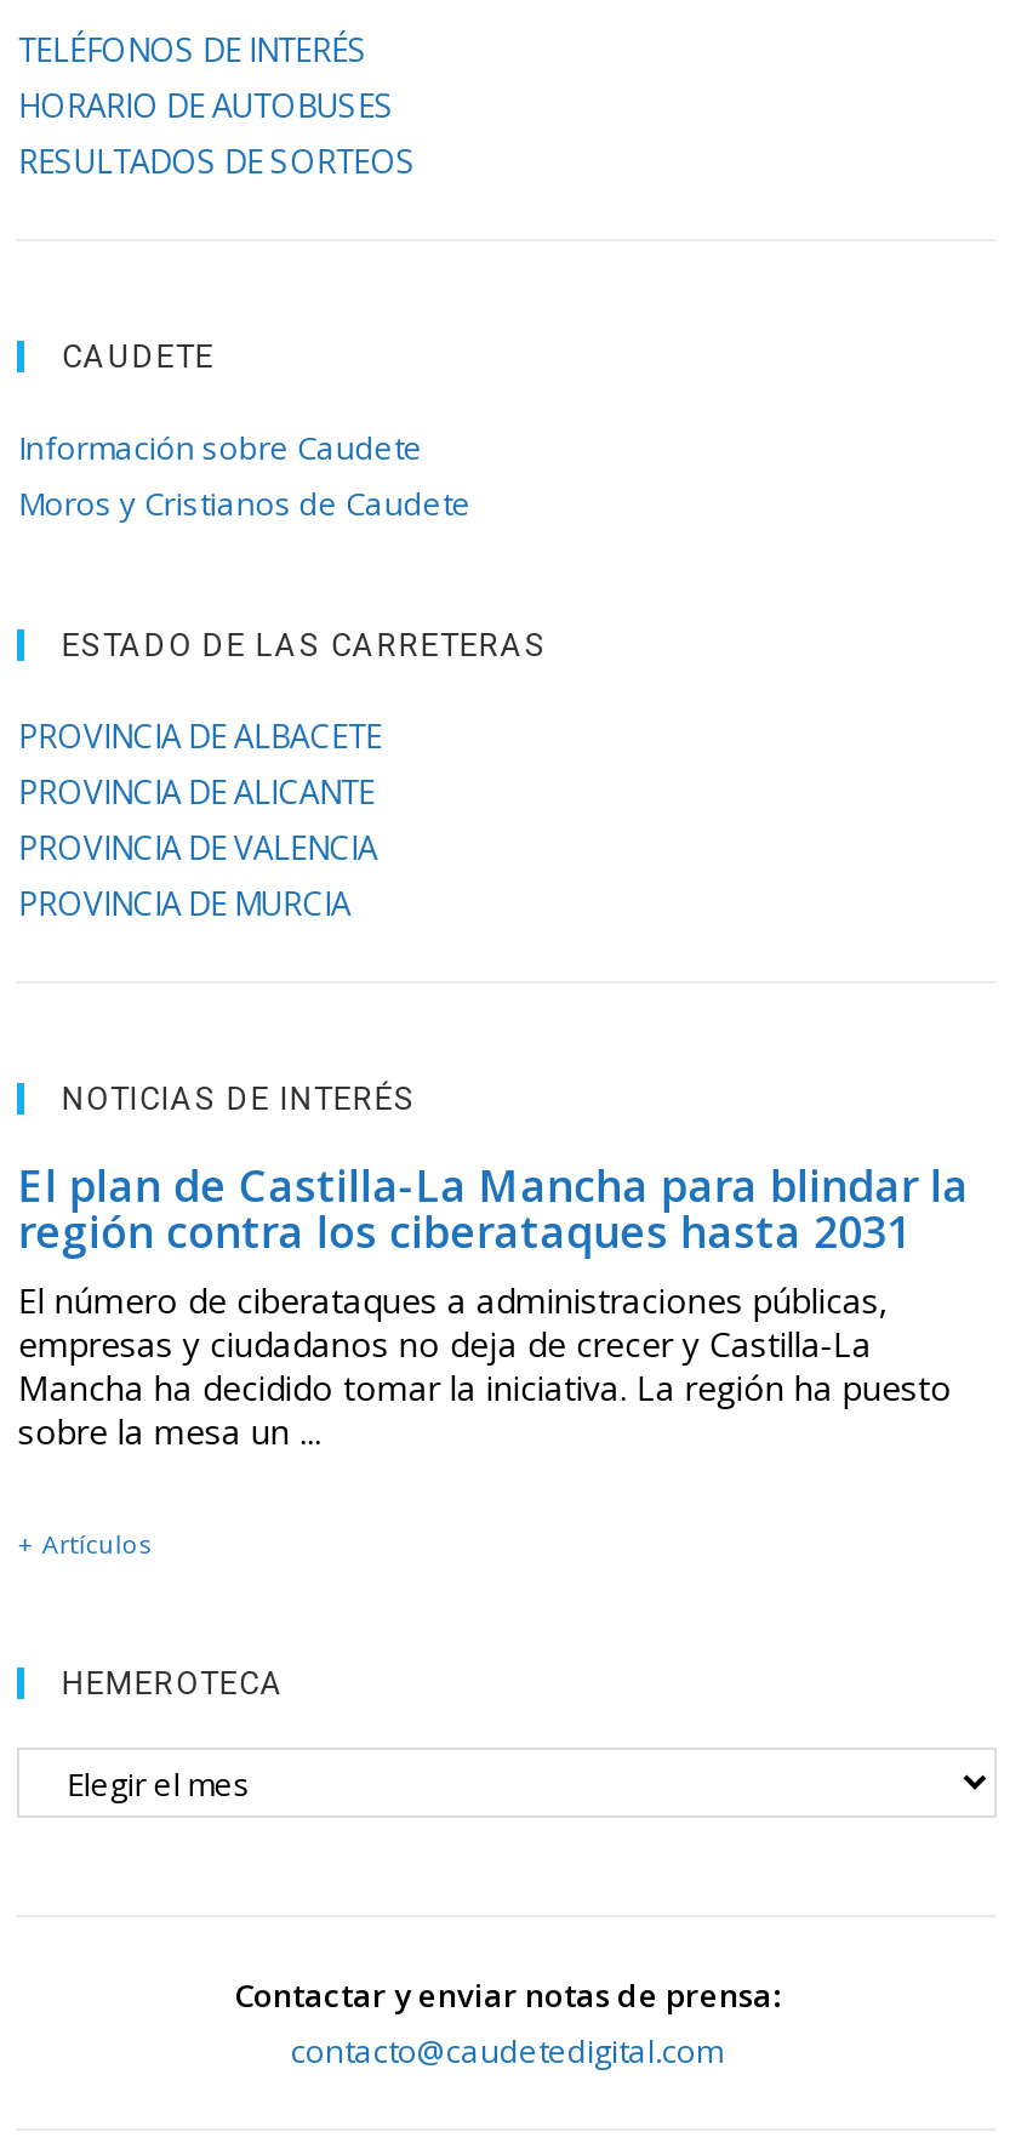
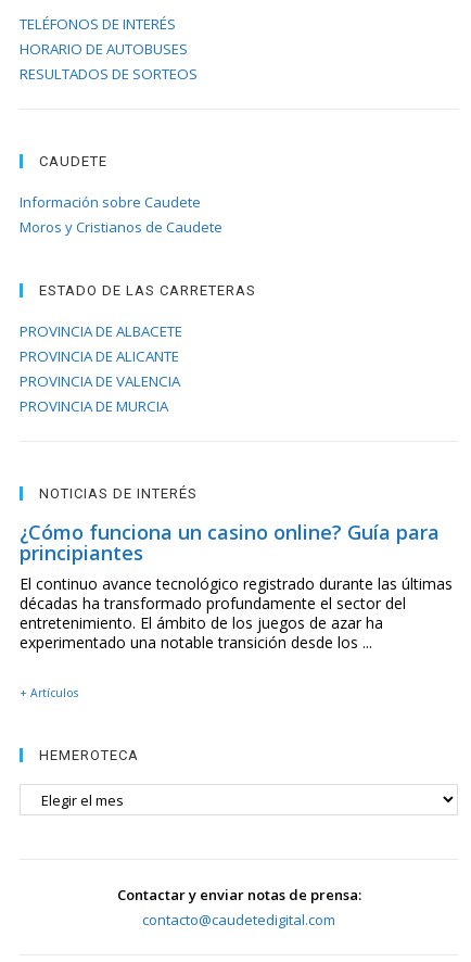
- El plan de Castilla-La Mancha para blindar la
- región contra los ciberataques hasta 2031
- El número de ciberataques a administraciones públicas,
- empresas y ciudadanos no deja de crecer y Castilla-La
- Mancha ha decidido tomar la iniciativa. La región ha puesto
- sobre la mesa un ...
+ ¿Cómo funciona un casino online? Guía para
+ principiantes
+ El continuo avance tecnológico registrado durante las últimas
+ décadas ha transformado profundamente el sector del
+ entretenimiento. El ámbito de los juegos de azar ha
+ experimentado una notable transición desde los ...
